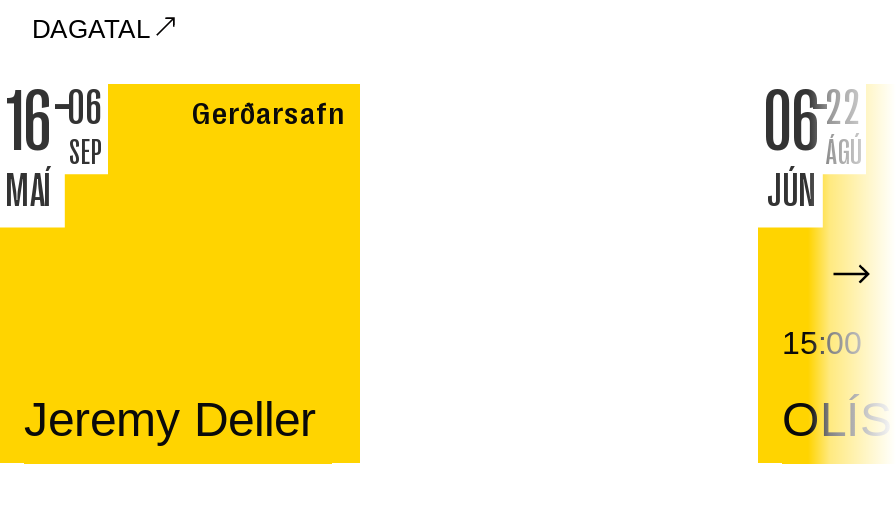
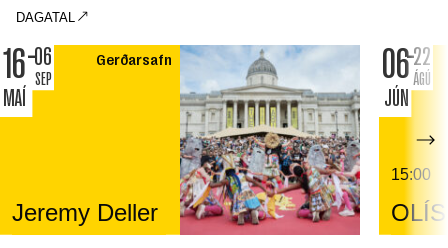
+ [image]
